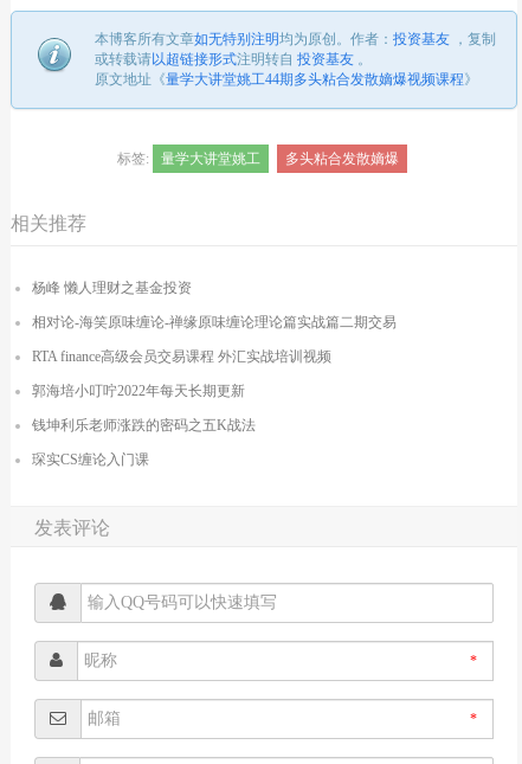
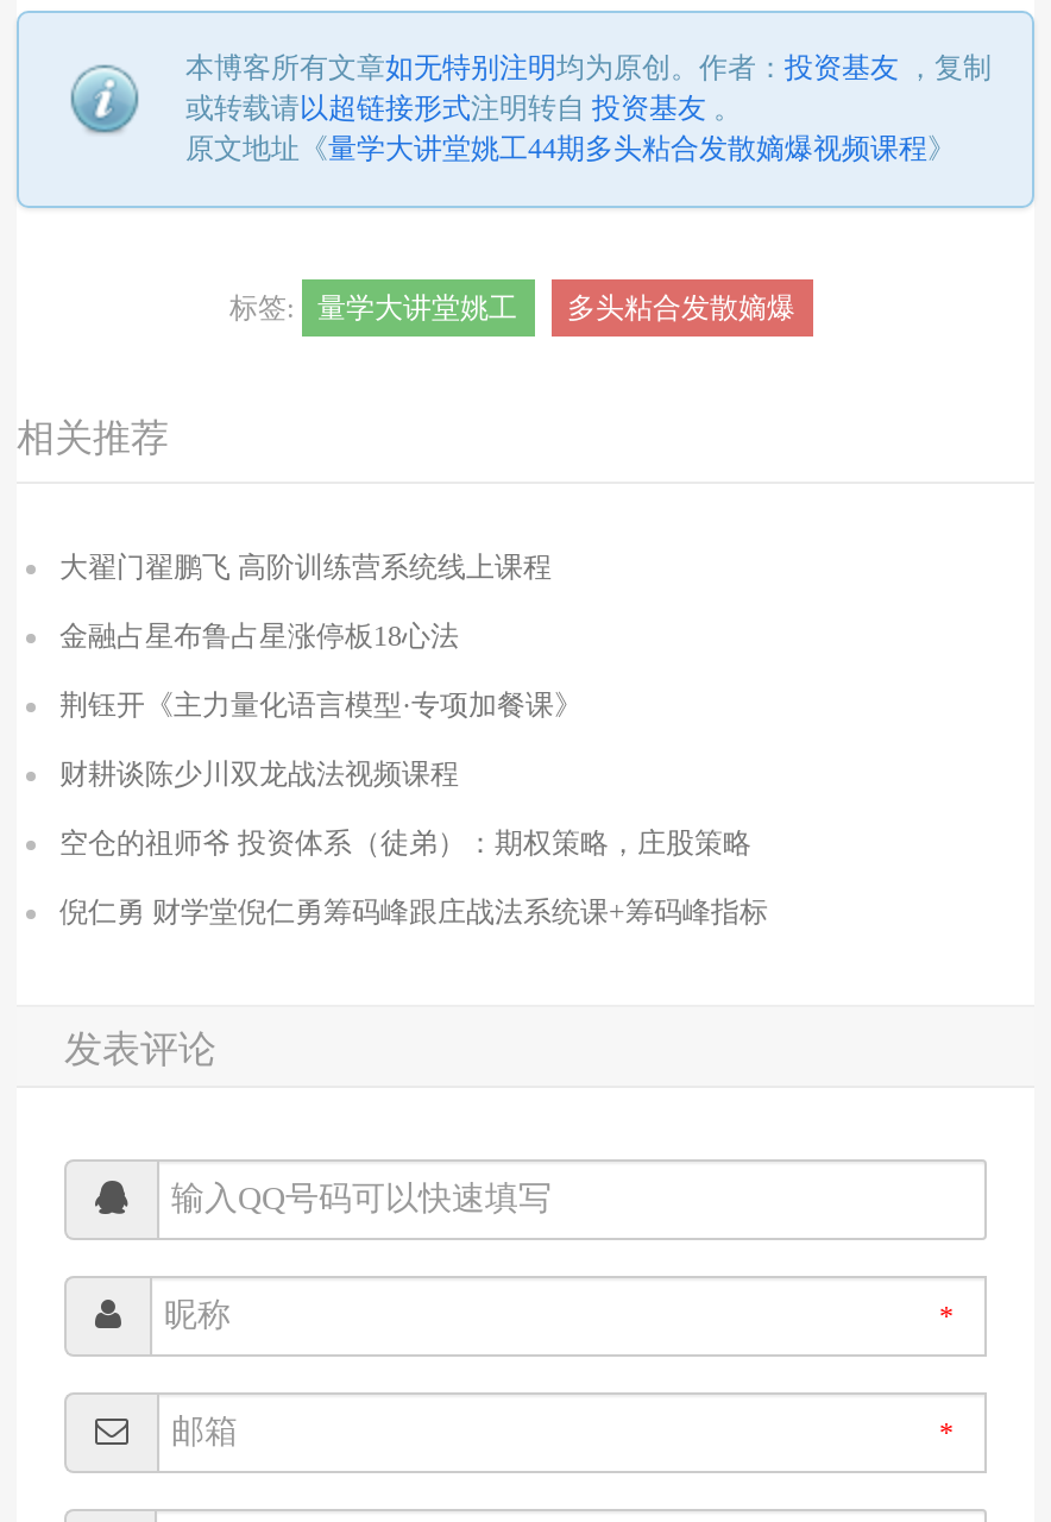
- 杨峰 懒人理财之基金投资
+ 大翟门翟鹏飞 高阶训练营系统线上课程

- 相对论-海笑原味缠论-禅缘原味缠论理论篇实战篇二期交易
+ 金融占星布鲁占星涨停板18心法

- RTA finance高级会员交易课程 外汇实战培训视频
+ 荆钰开《主力量化语言模型·专项加餐课》

- 郭海培小叮咛2022年每天长期更新
+ 财耕谈陈少川双龙战法视频课程

- 钱坤利乐老师涨跌的密码之五K战法
+ 空仓的祖师爷 投资体系（徒弟）：期权策略，庄股策略

- 琛实CS缠论入门课
+ 倪仁勇 财学堂倪仁勇筹码峰跟庄战法系统课+筹码峰指标
